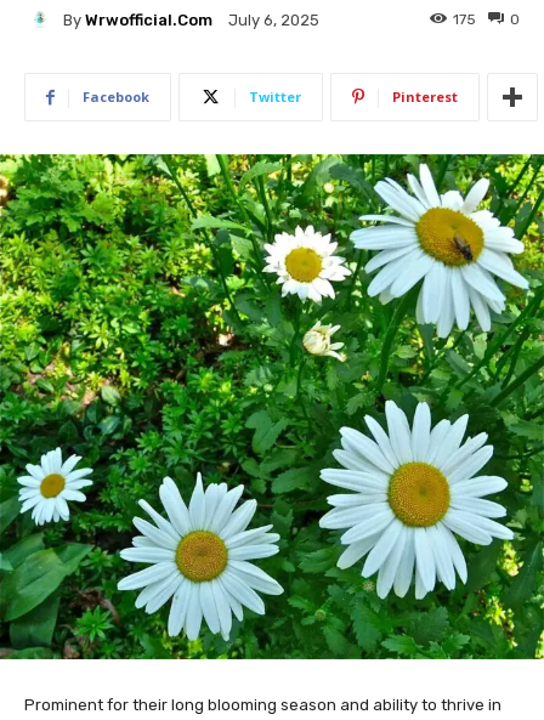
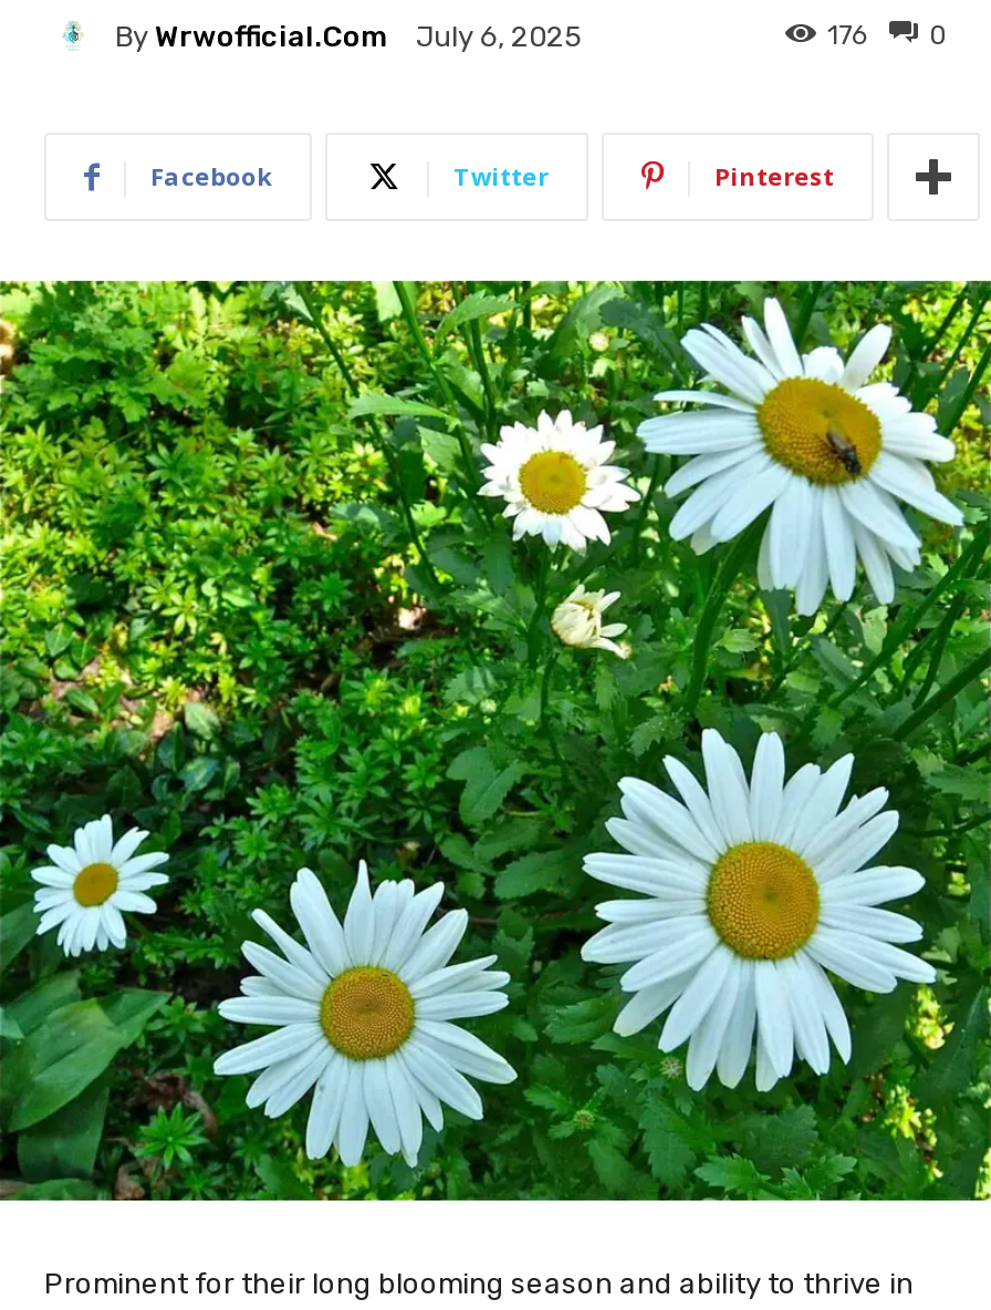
- 175
+ 176
